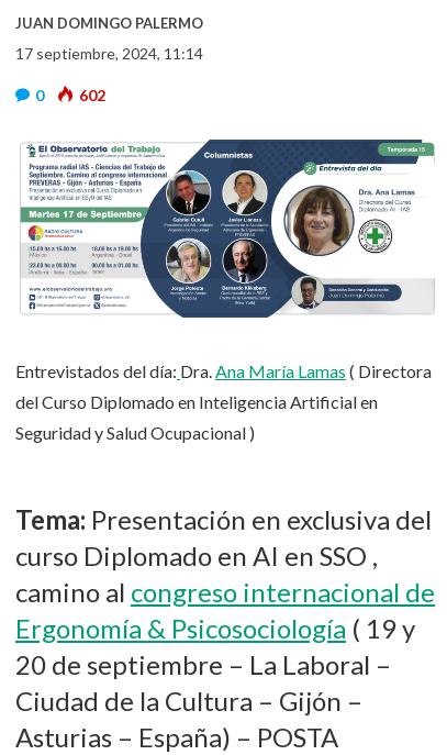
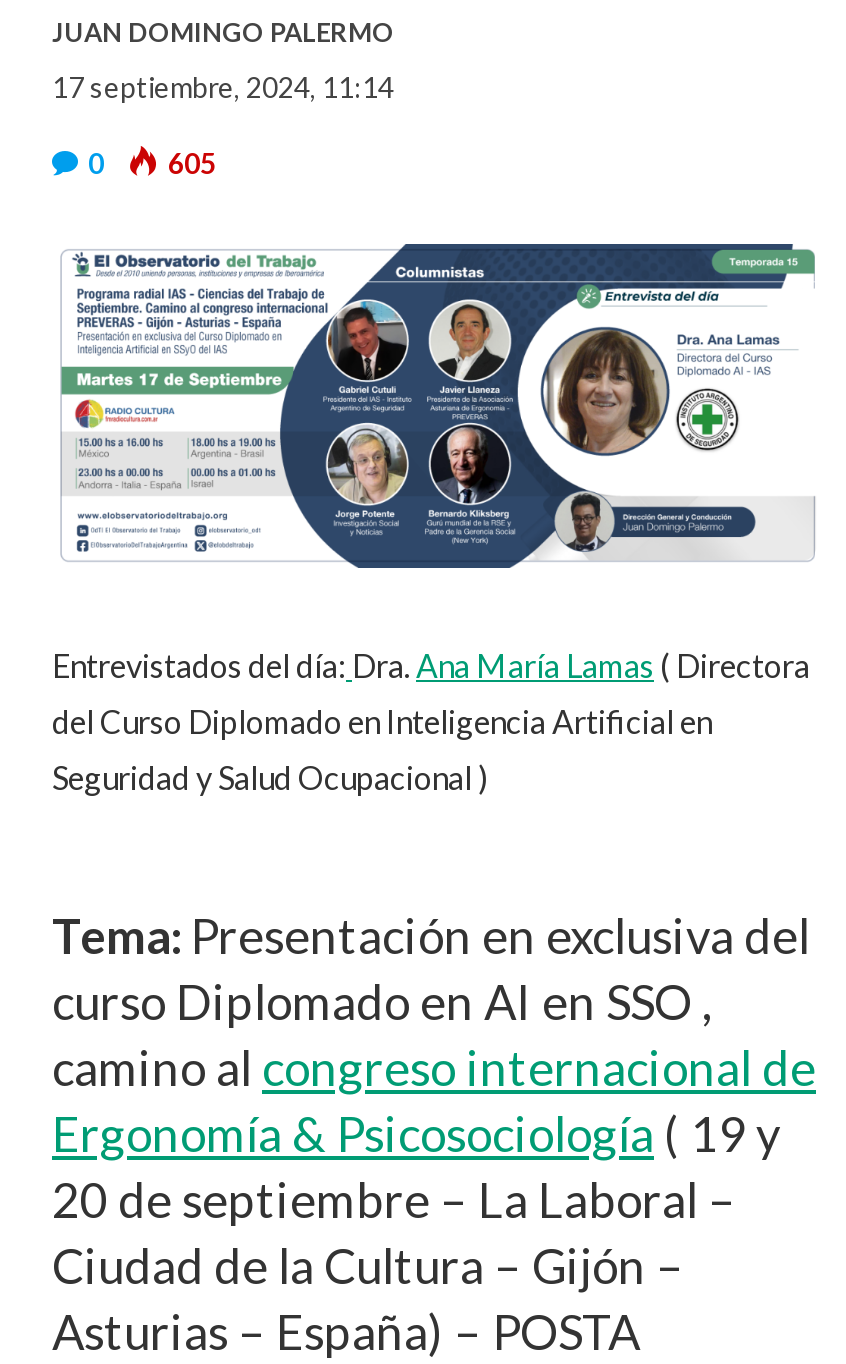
- 0 602
+ 0 605
